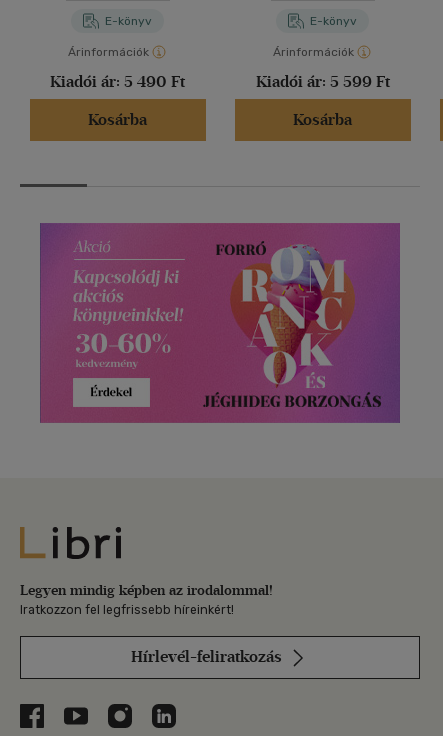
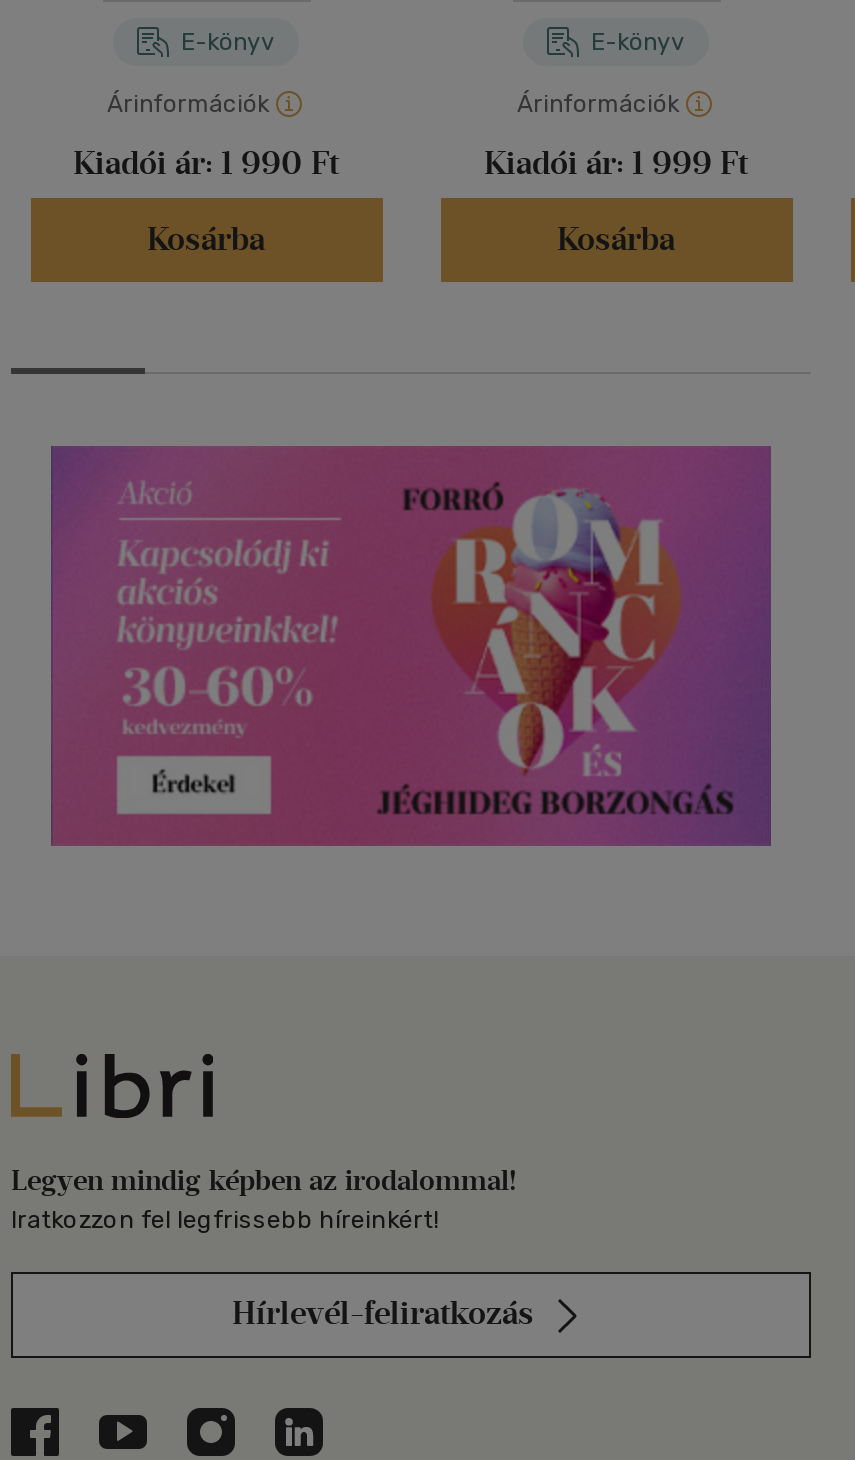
- Kiadói ár: 5 490 Ft
+ Kiadói ár: 1 990 Ft

- Kiadói ár: 5 599 Ft
+ Kiadói ár: 1 999 Ft
